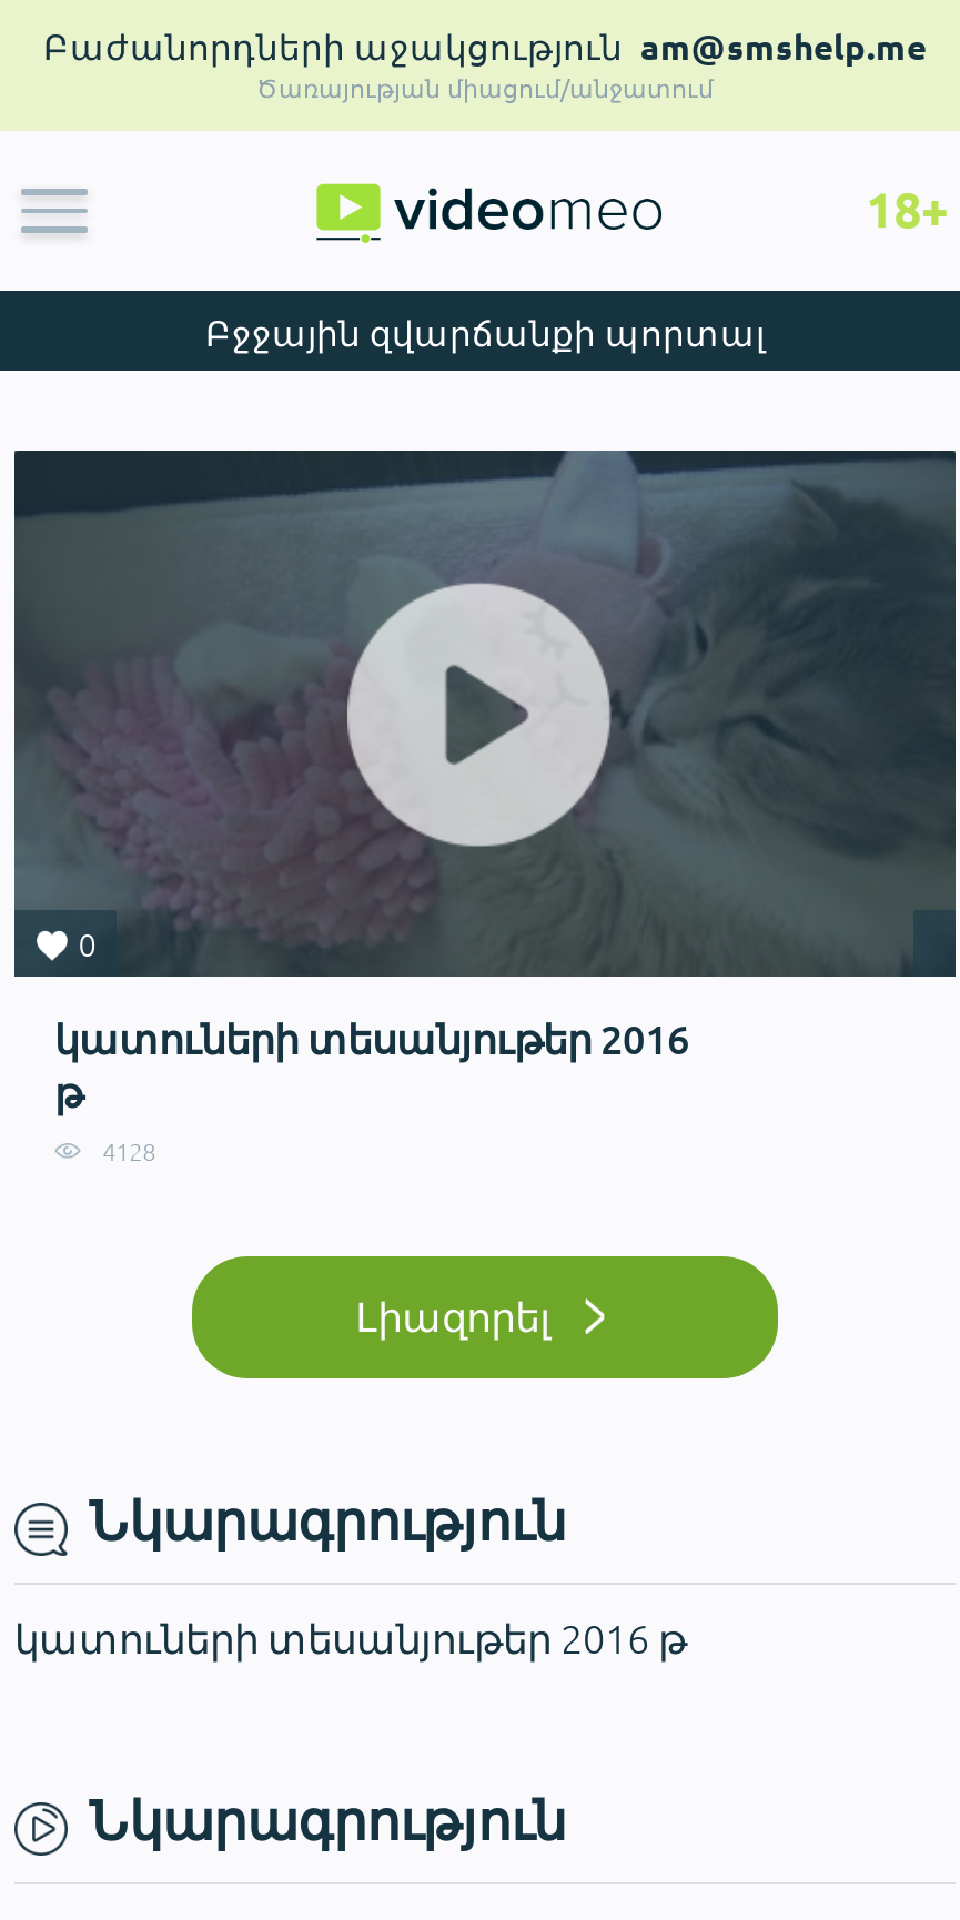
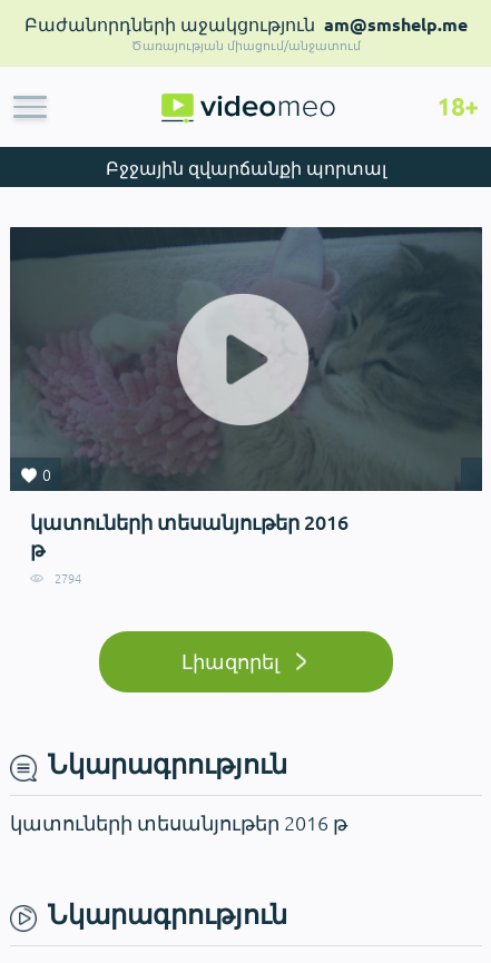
- 4128
+ 2794
